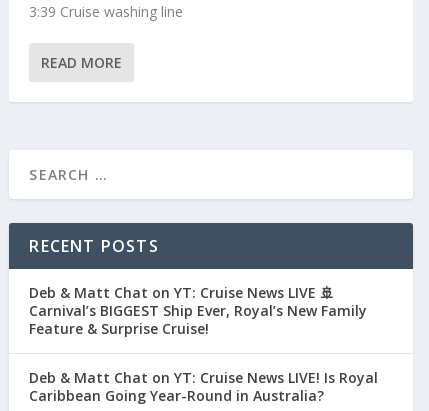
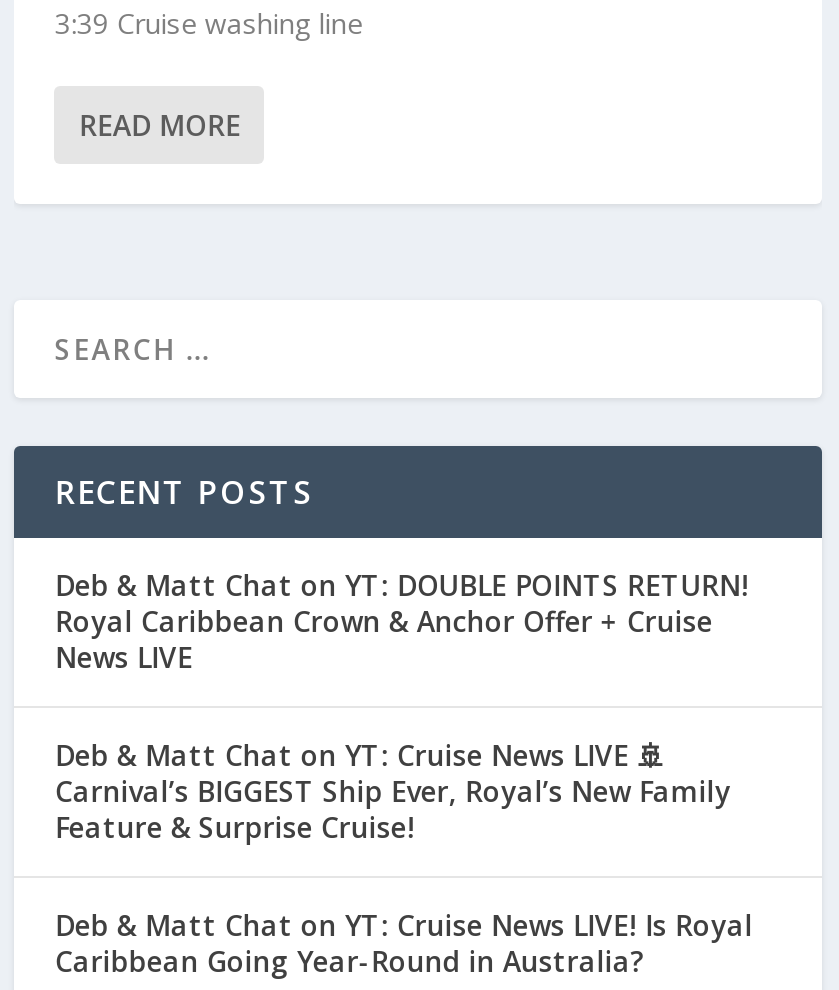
+ Deb & Matt Chat on YT: DOUBLE POINTS RETURN!
+ Royal Caribbean Crown & Anchor Offer + Cruise
+ News LIVE
